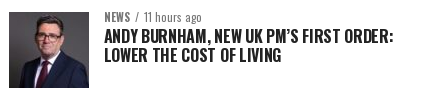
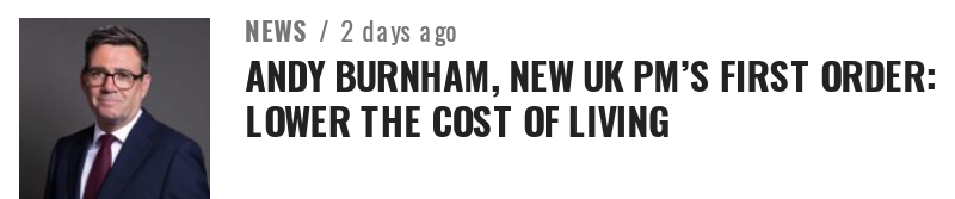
- NEWS 11 hours ago
+ NEWS 2 days ago
